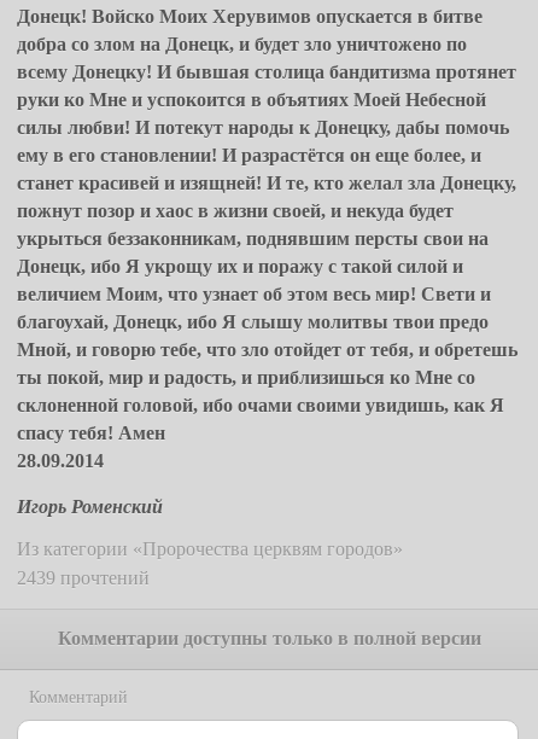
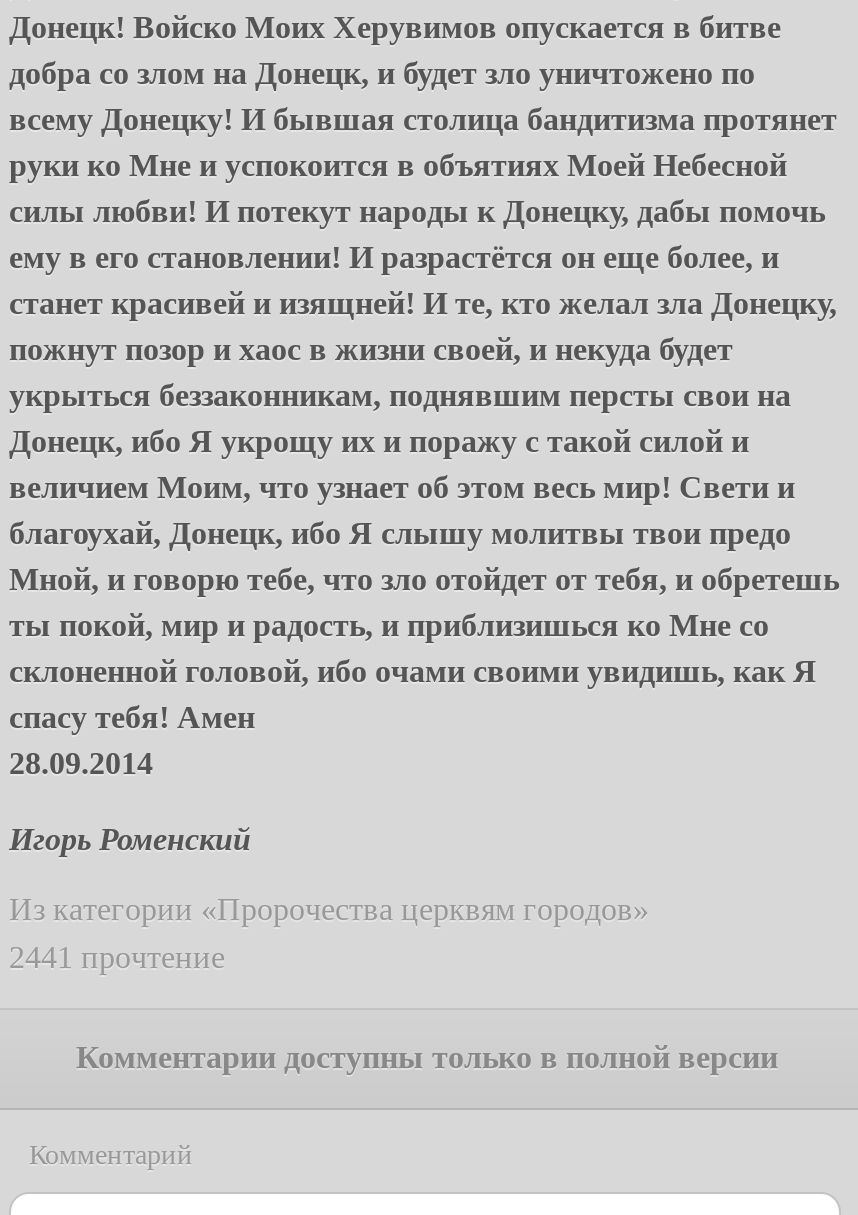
- 2439 прочтений
+ 2441 прочтение
